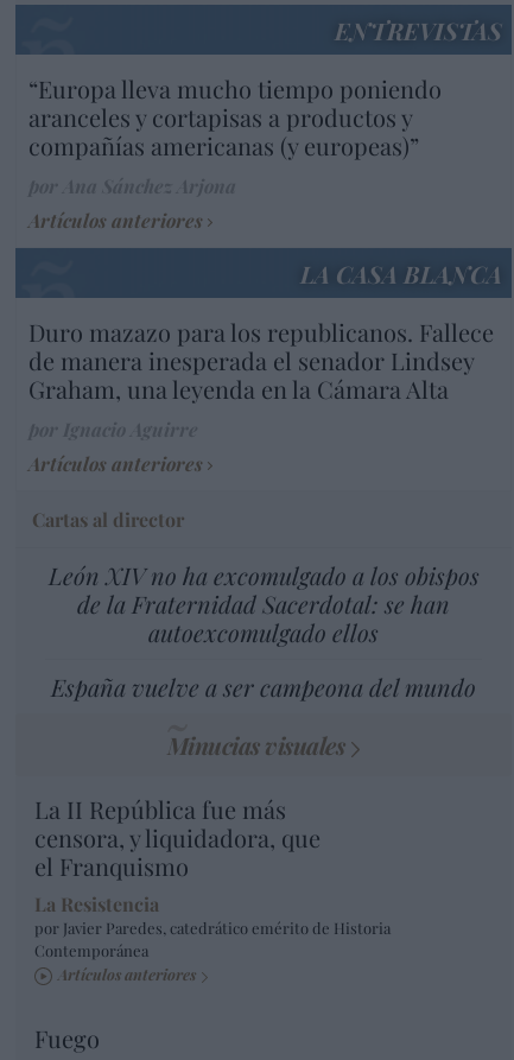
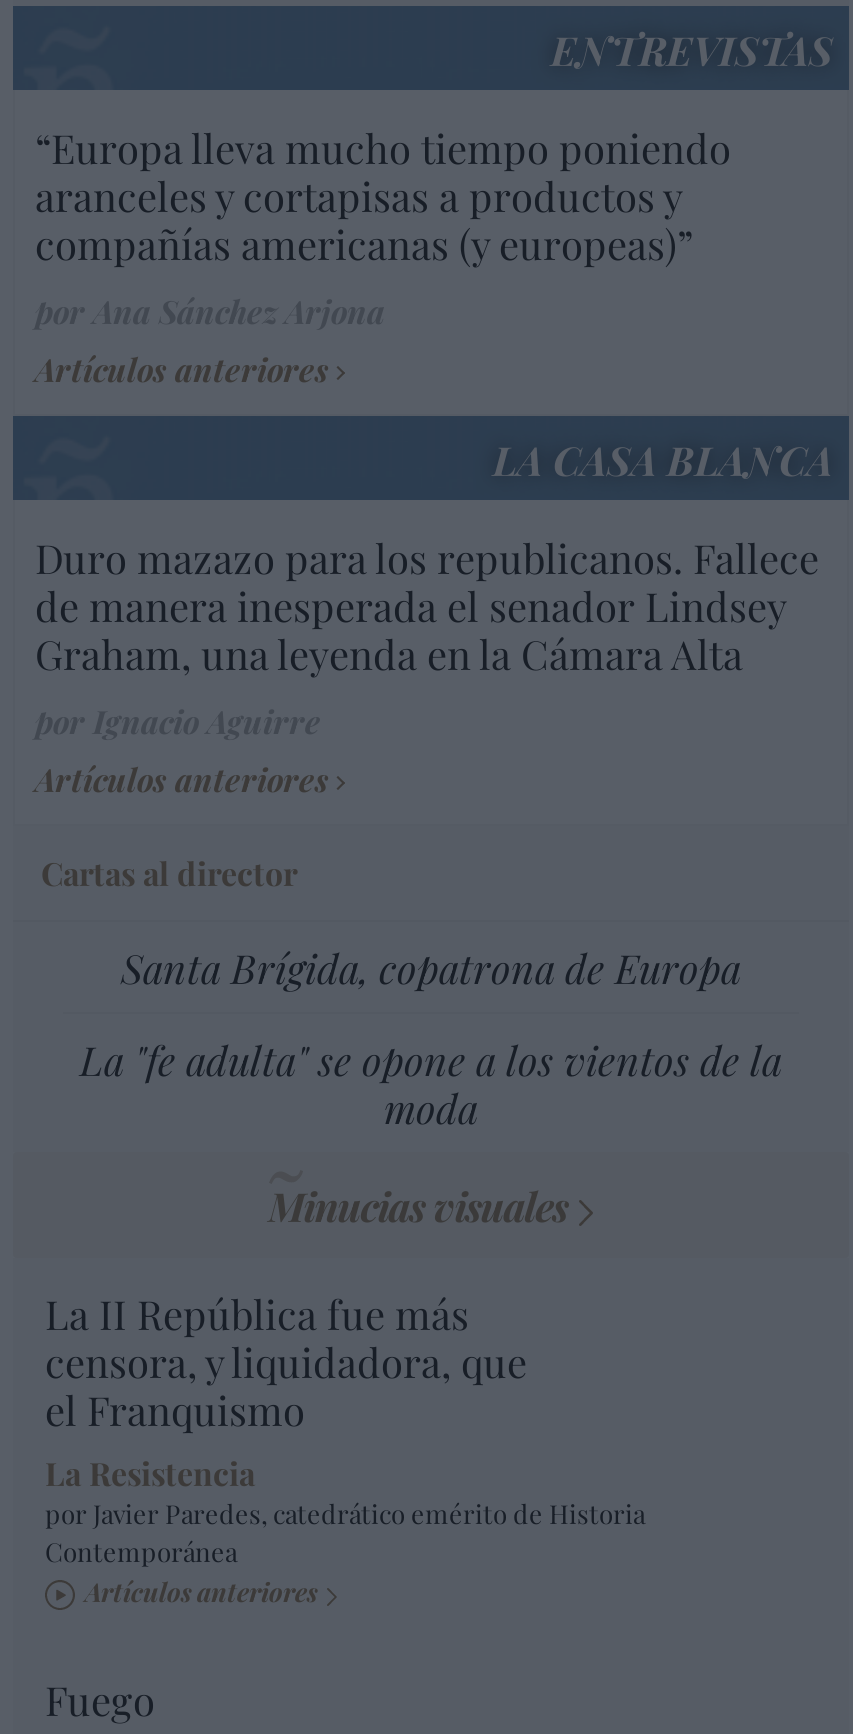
- León XIV no ha excomulgado a los obispos
- de la Fraternidad Sacerdotal: se han
- autoexcomulgado ellos
+ Santa Brígida, copatrona de Europa

- España vuelve a ser campeona del mundo
+ La "fe adulta" se opone a los vientos de la
+ moda
